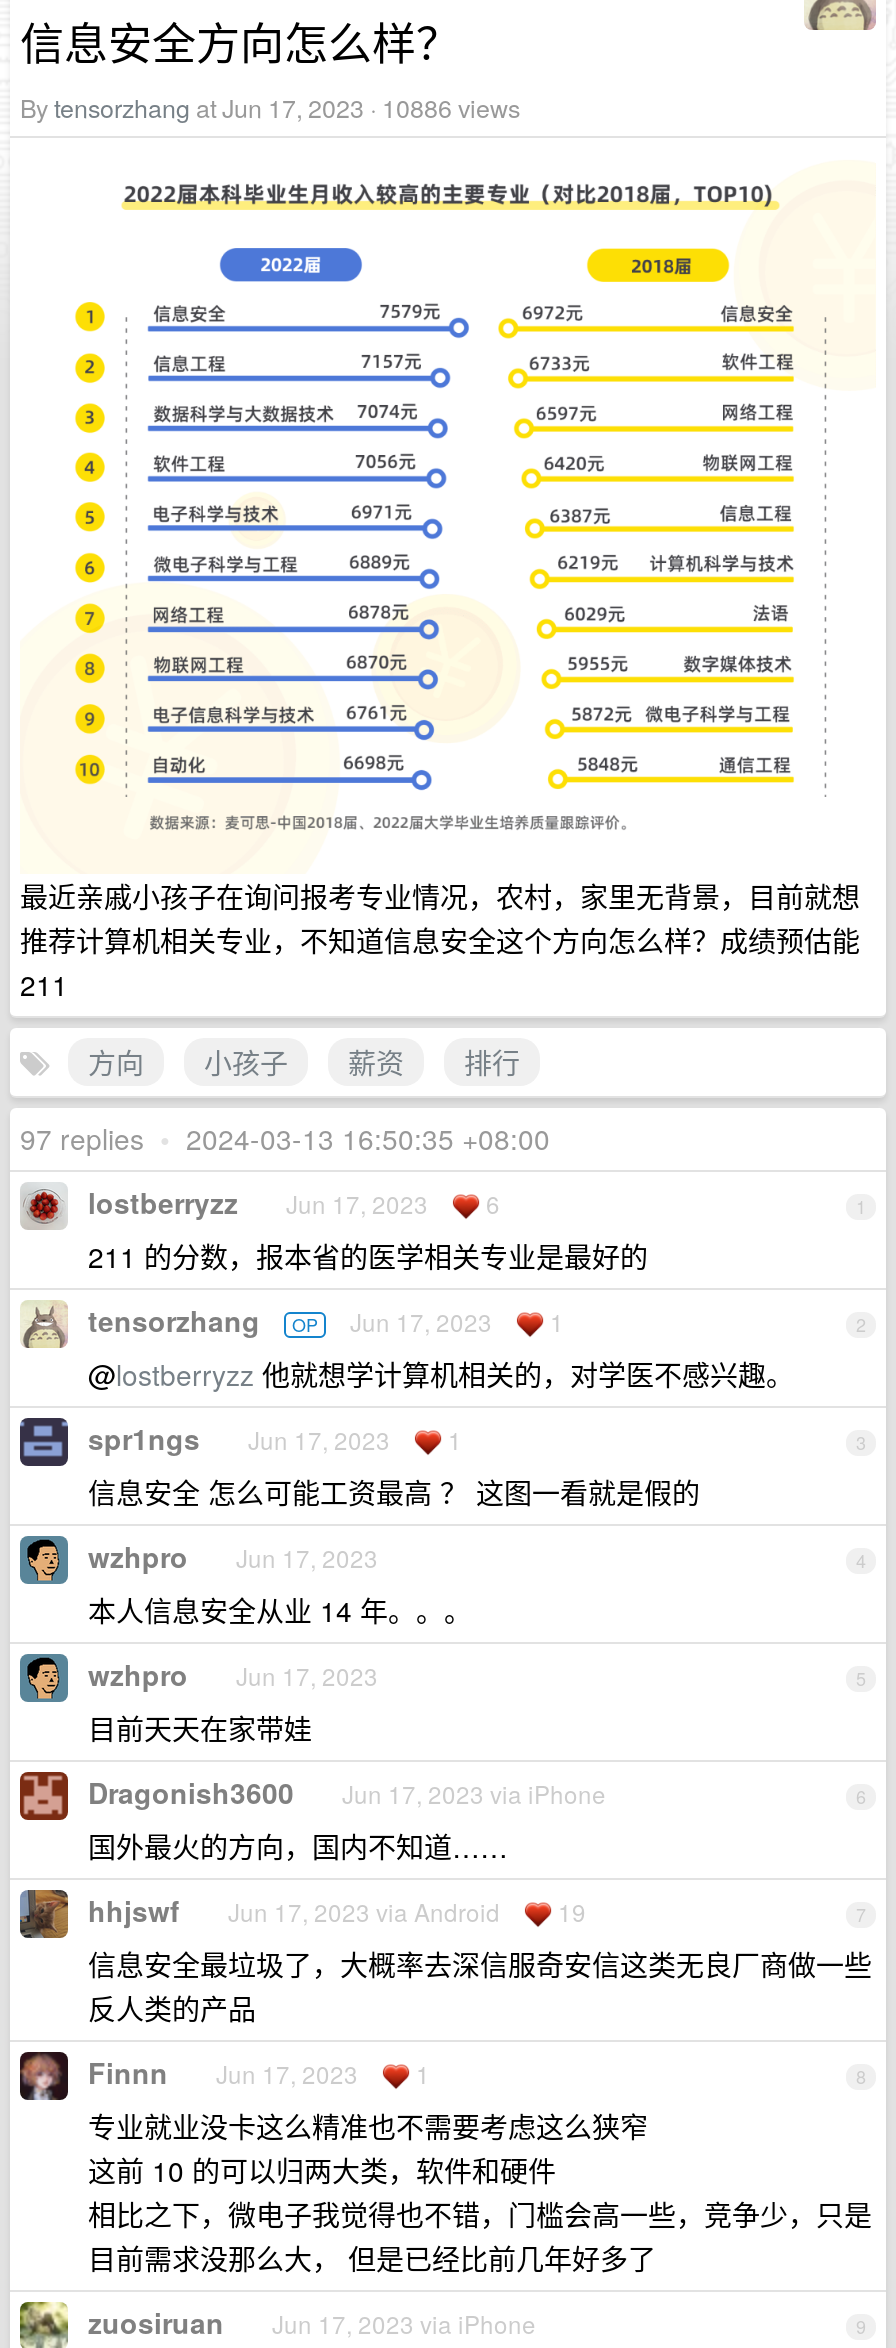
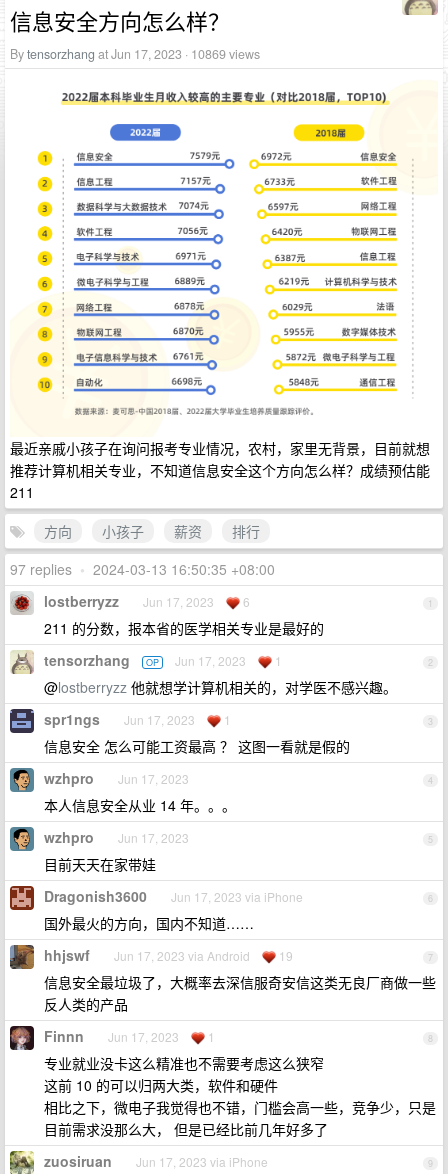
- Bytensorzhang at Jun 17, 2023 · 10886 views
+ Bytensorzhang at Jun 17, 2023 · 10869 views
